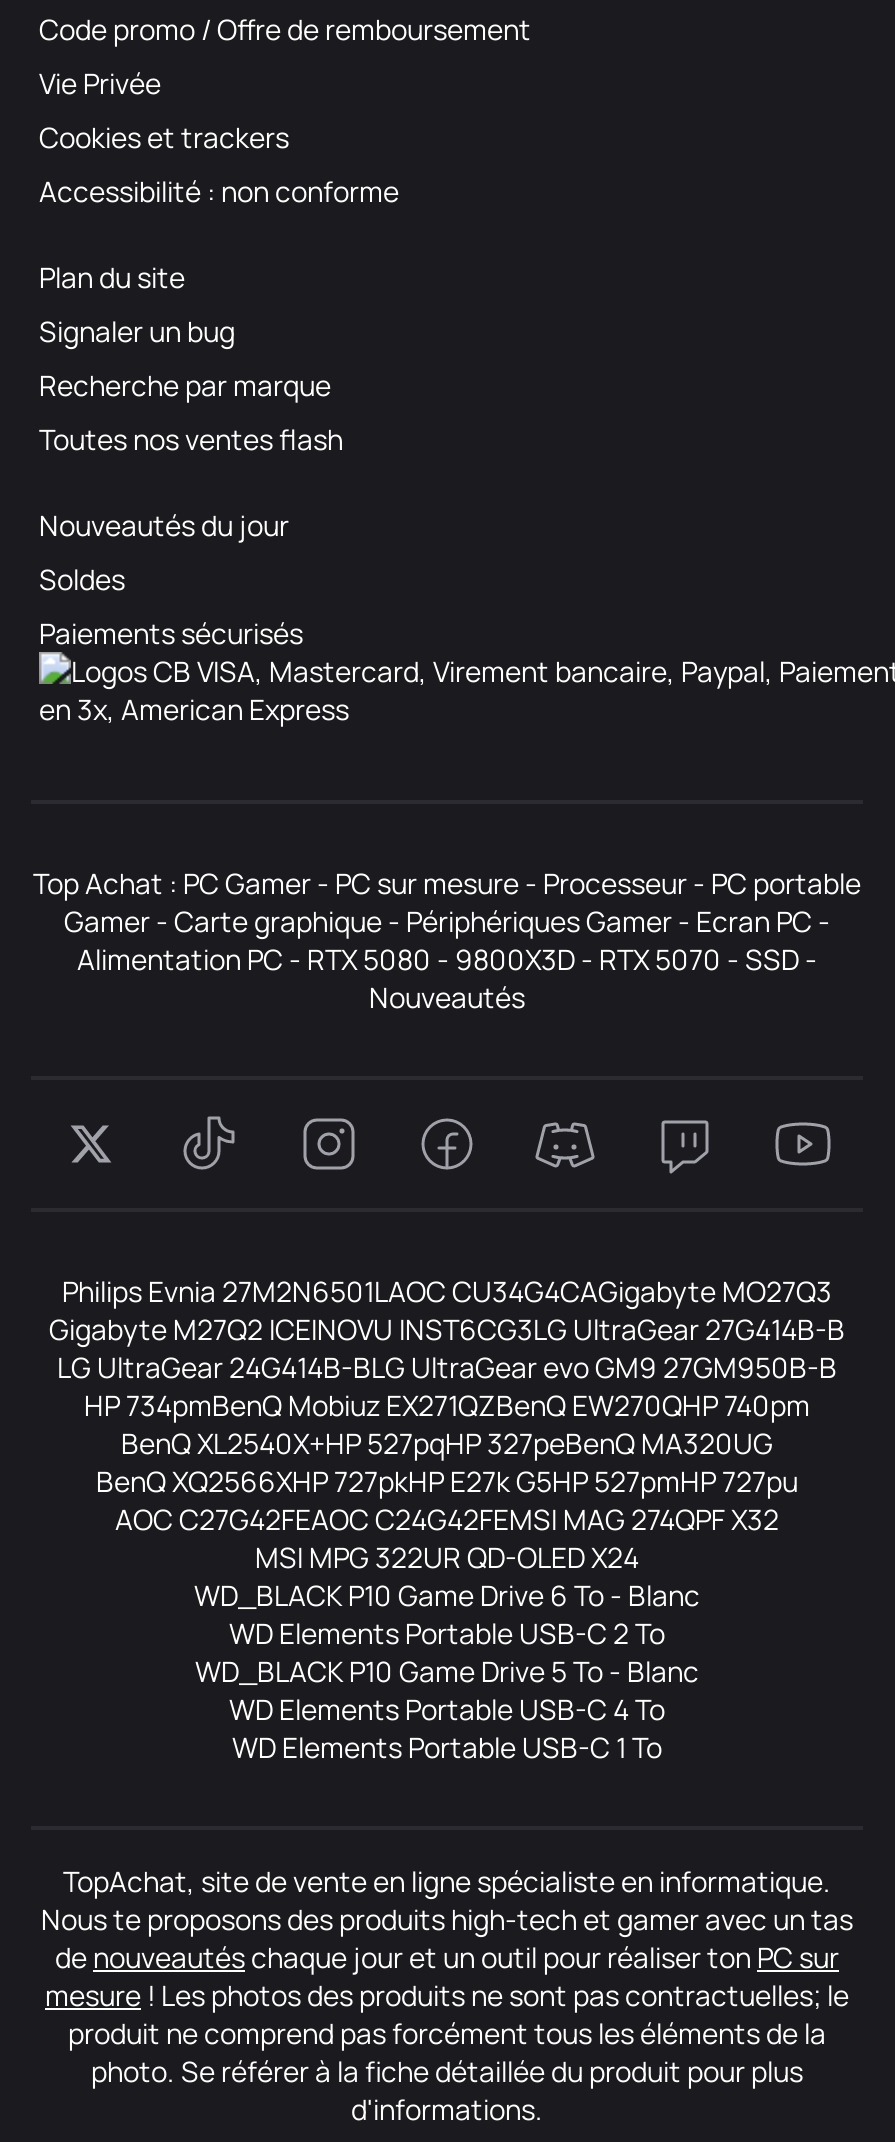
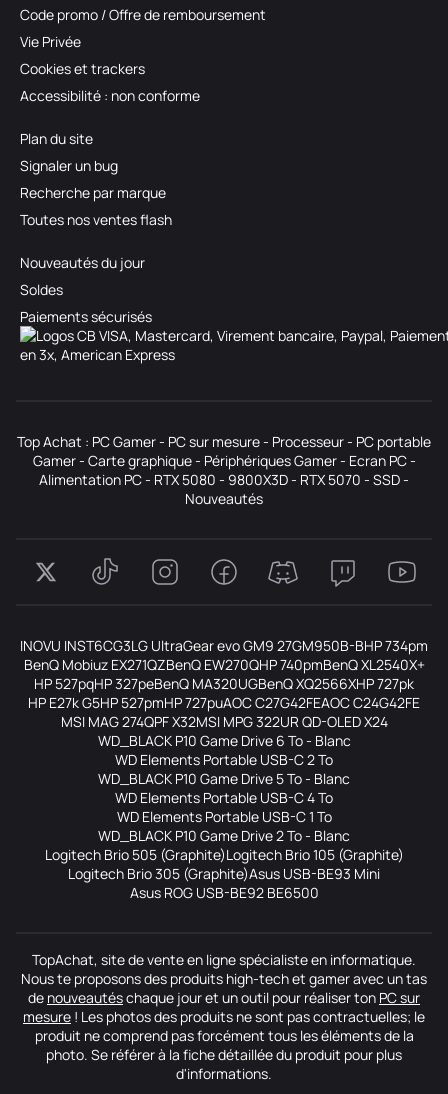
- Philips Evnia 27M2N6501LAOC CU34G4CAGigabyte MO27Q3
- Gigabyte M27Q2 ICEINOVU INST6CG3LG UltraGear 27G414B-B
- LG UltraGear 24G414B-BLG UltraGear evo GM9 27GM950B-B
- HP 734pmBenQ Mobiuz EX271QZBenQ EW270QHP 740pm
- BenQ XL2540X+HP 527pqHP 327peBenQ MA320UG
- BenQ XQ2566XHP 727pkHP E27k G5HP 527pmHP 727pu
- AOC C27G42FEAOC C24G42FEMSI MAG 274QPF X32
- MSI MPG 322UR QD-OLED X24
+ INOVU INST6CG3LG UltraGear evo GM9 27GM950B-BHP 734pm
+ BenQ Mobiuz EX271QZBenQ EW270QHP 740pmBenQ XL2540X+
+ HP 527pqHP 327peBenQ MA320UGBenQ XQ2566XHP 727pk
+ HP E27k G5HP 527pmHP 727puAOC C27G42FEAOC C24G42FE
+ MSI MAG 274QPF X32MSI MPG 322UR QD-OLED X24

moved up: WD_BLACK P10 Game Drive 6 To - Blanc | WD Elements Portable USB-C 2 To | WD_BLACK P10 Game Drive 5 To - Blanc | WD Elements Portable USB-C 4 To | WD Elements Portable USB-C 1 To

+ WD_BLACK P10 Game Drive 2 To - Blanc
+ Logitech Brio 505 (Graphite)Logitech Brio 105 (Graphite)
+ Logitech Brio 305 (Graphite)Asus USB-BE93 Mini
+ Asus ROG USB-BE92 BE6500
